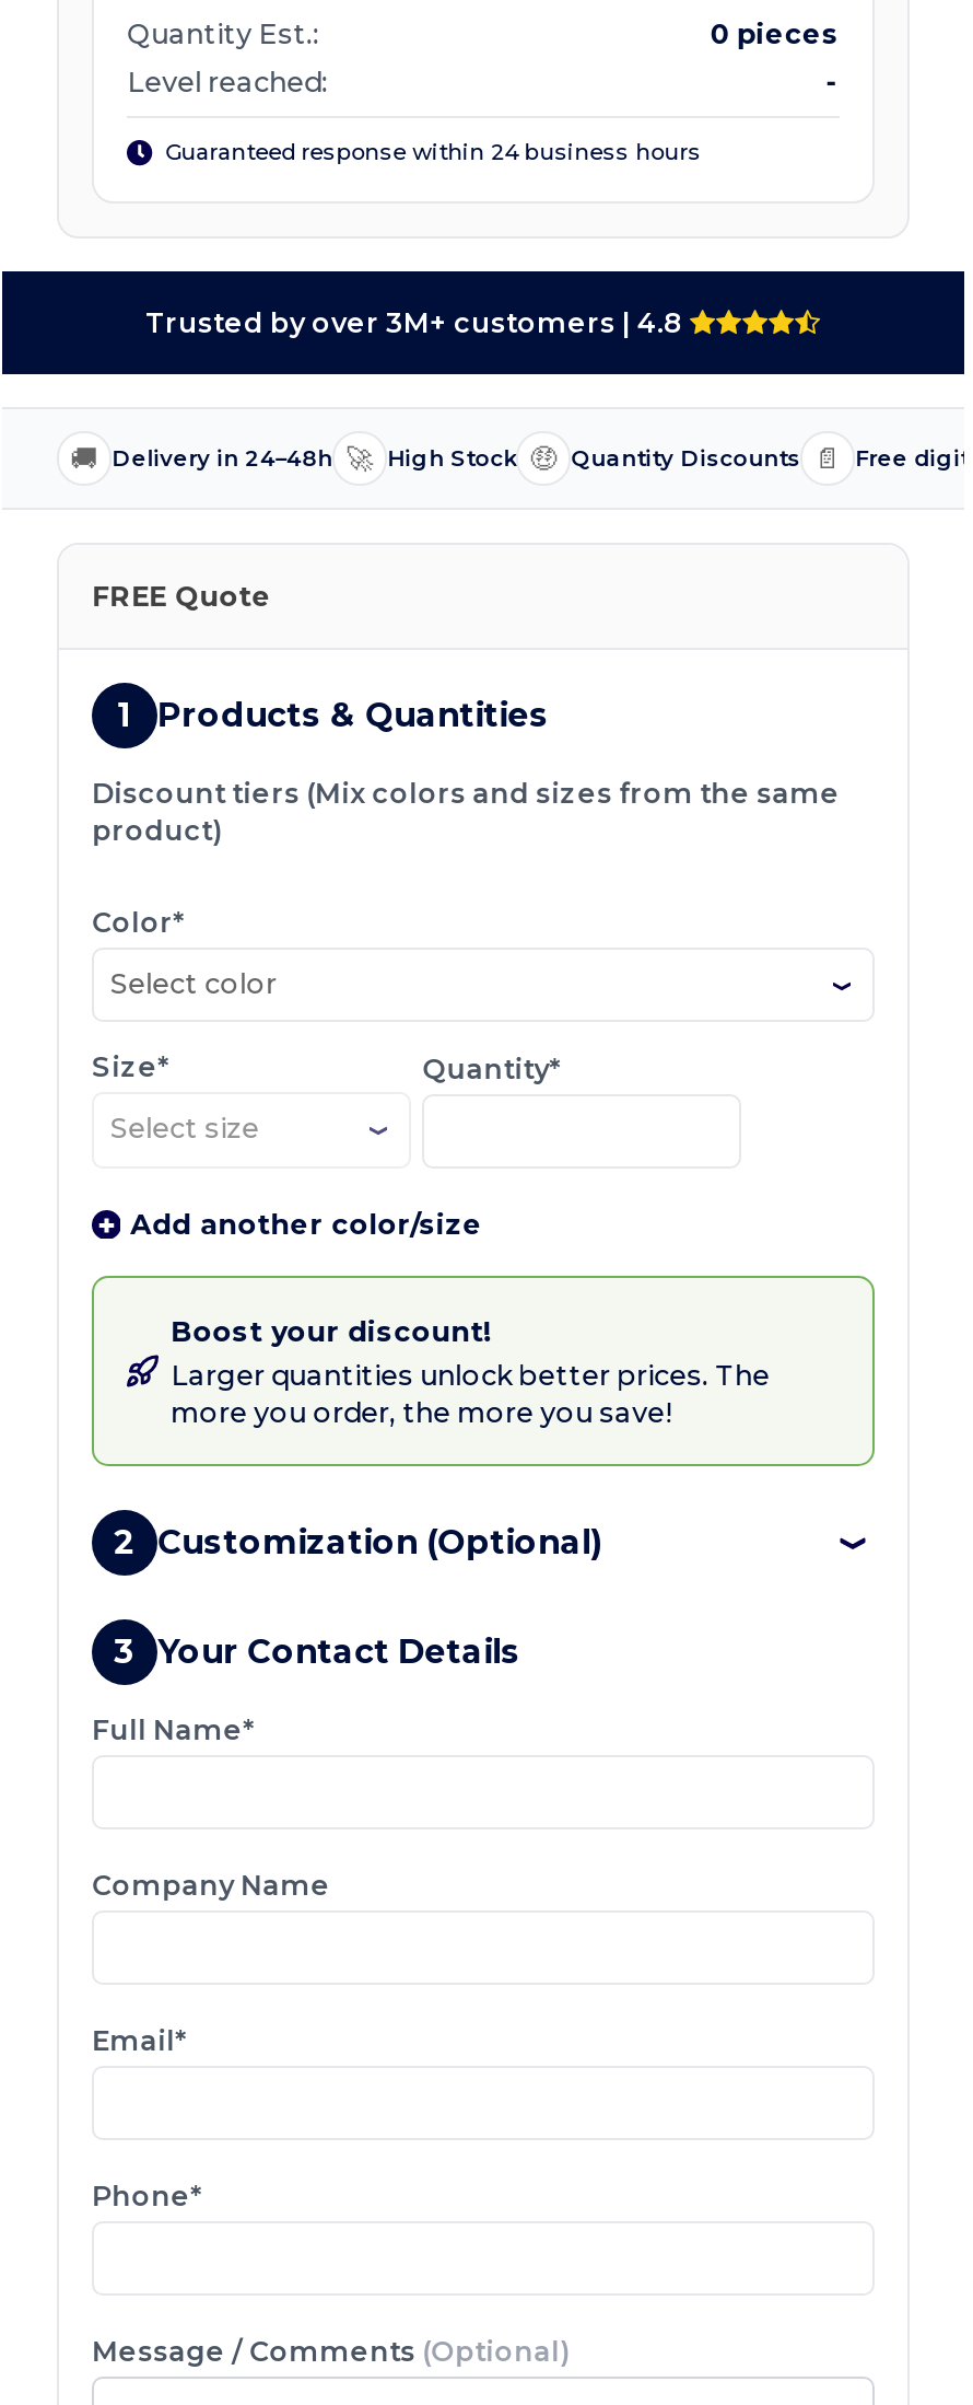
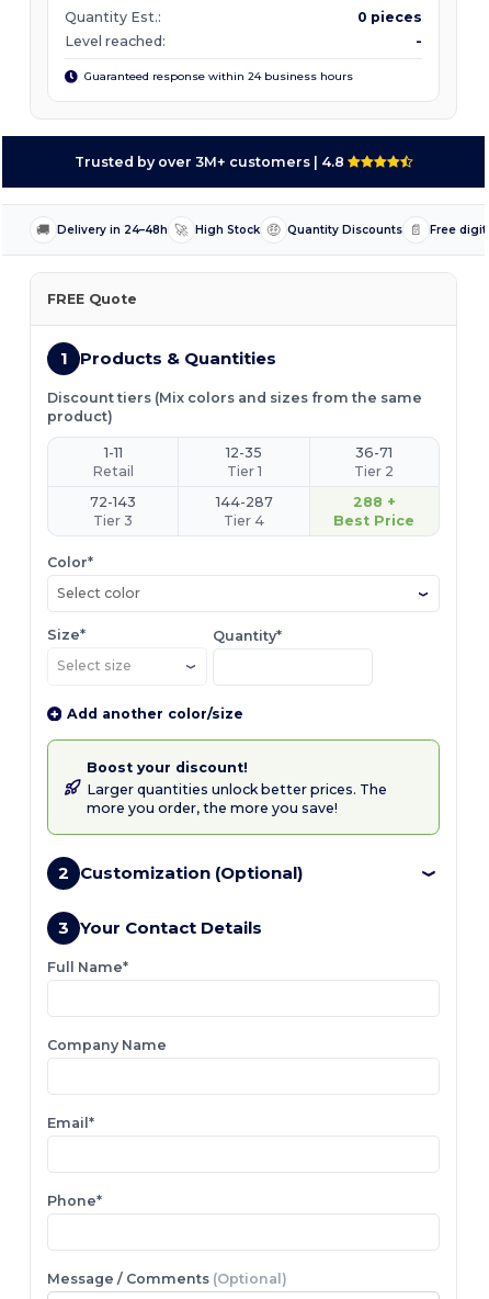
+ 36-71
+ Tier 2
+ 72-143
+ Tier 3

+ 1-11
+ Retail

+ 144-287
+ Tier 4

+ 12-35
+ Tier 1

+ 288 +
+ Best Price
